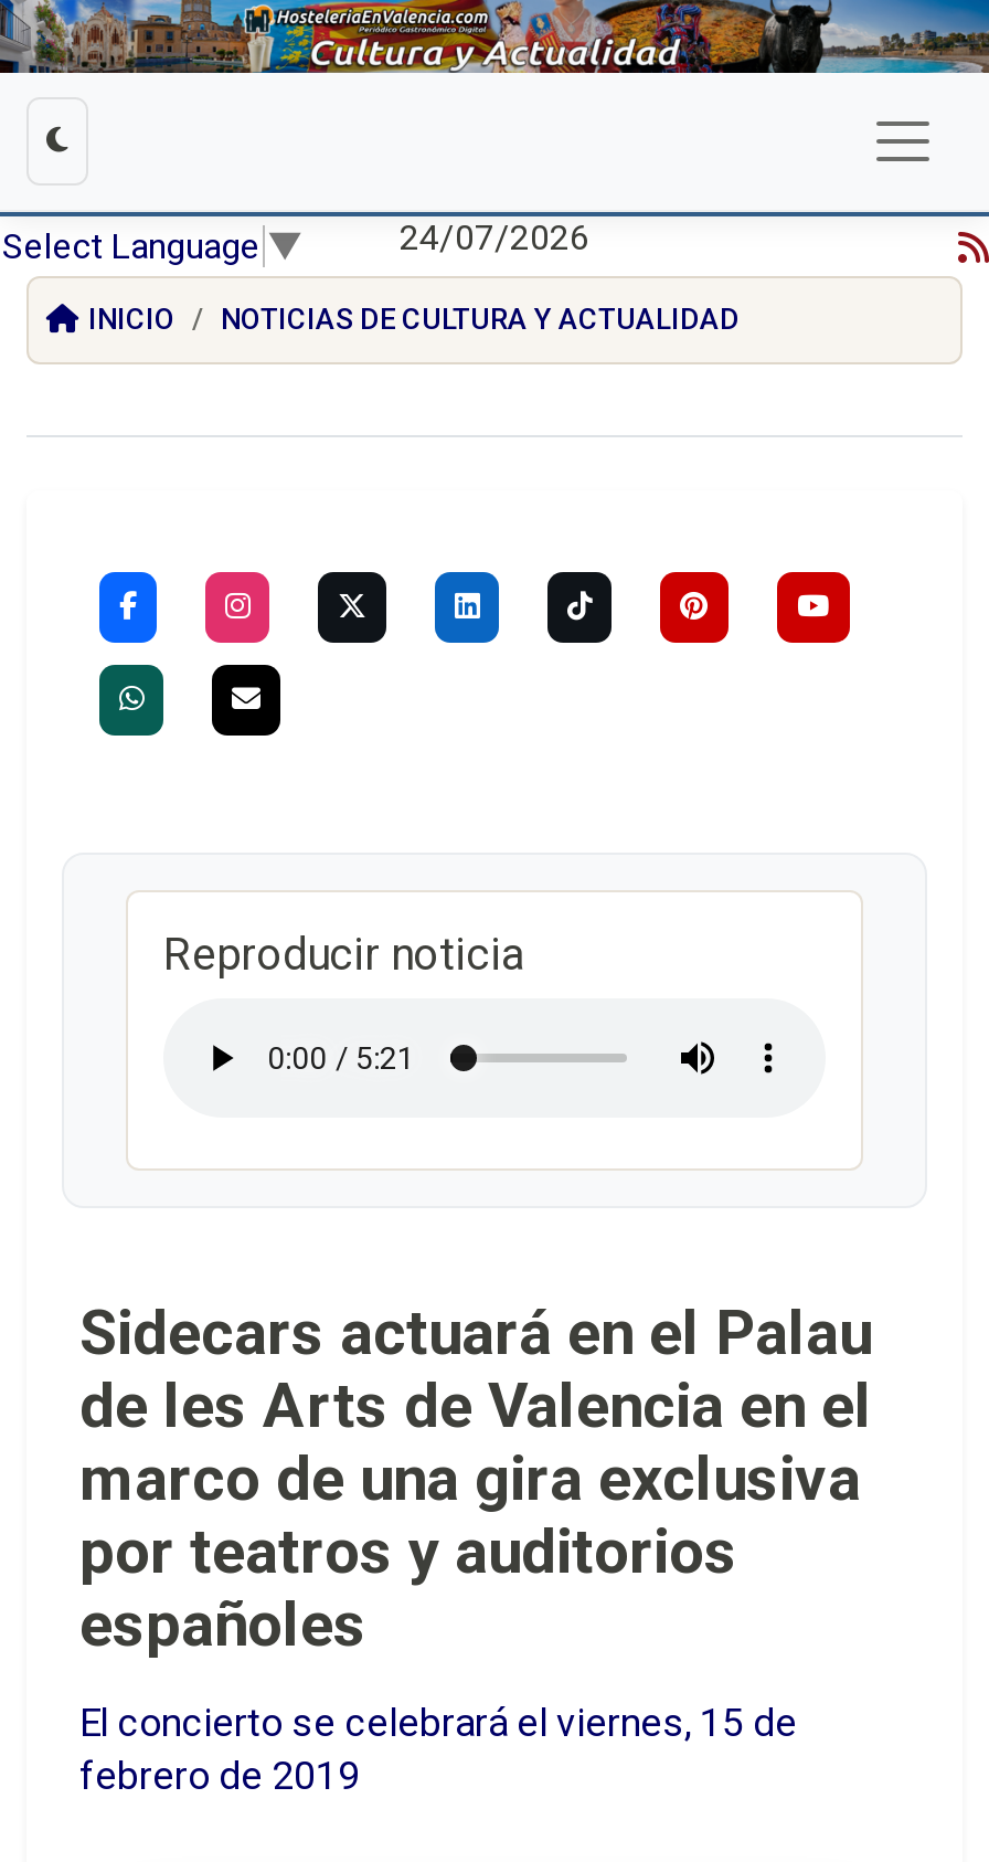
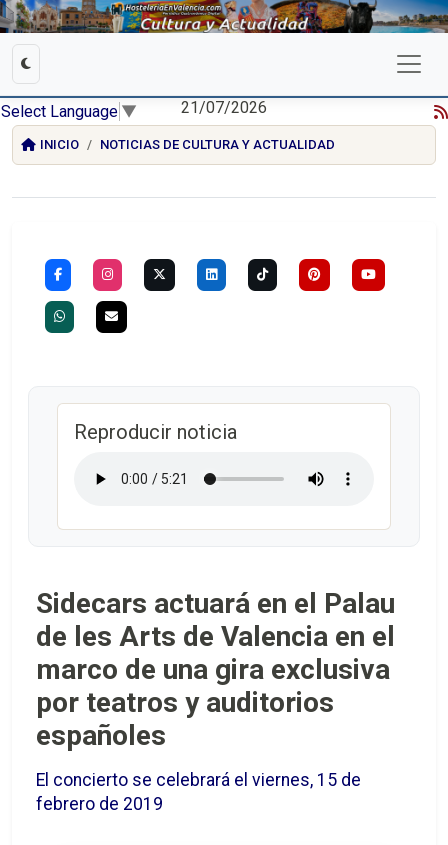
- 24/07/2026
+ 21/07/2026
